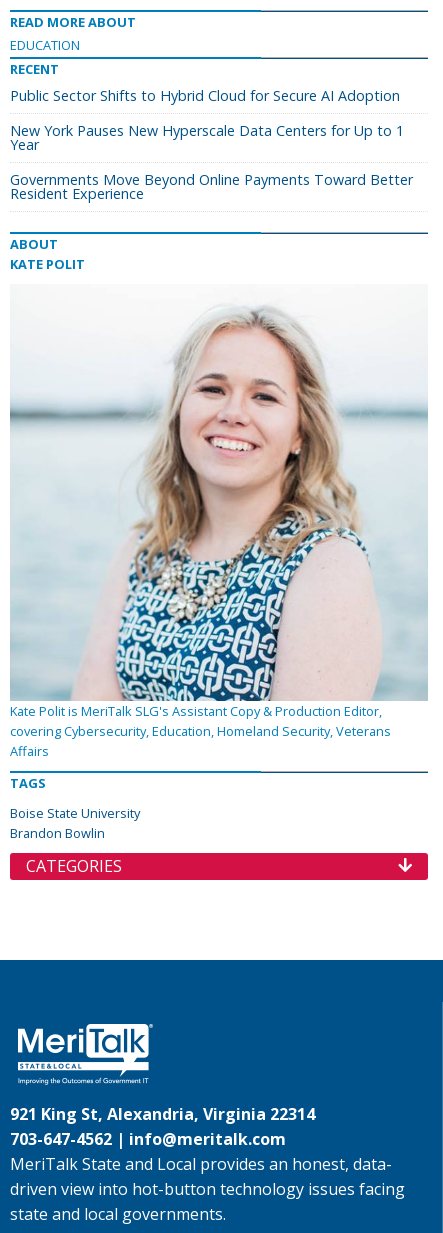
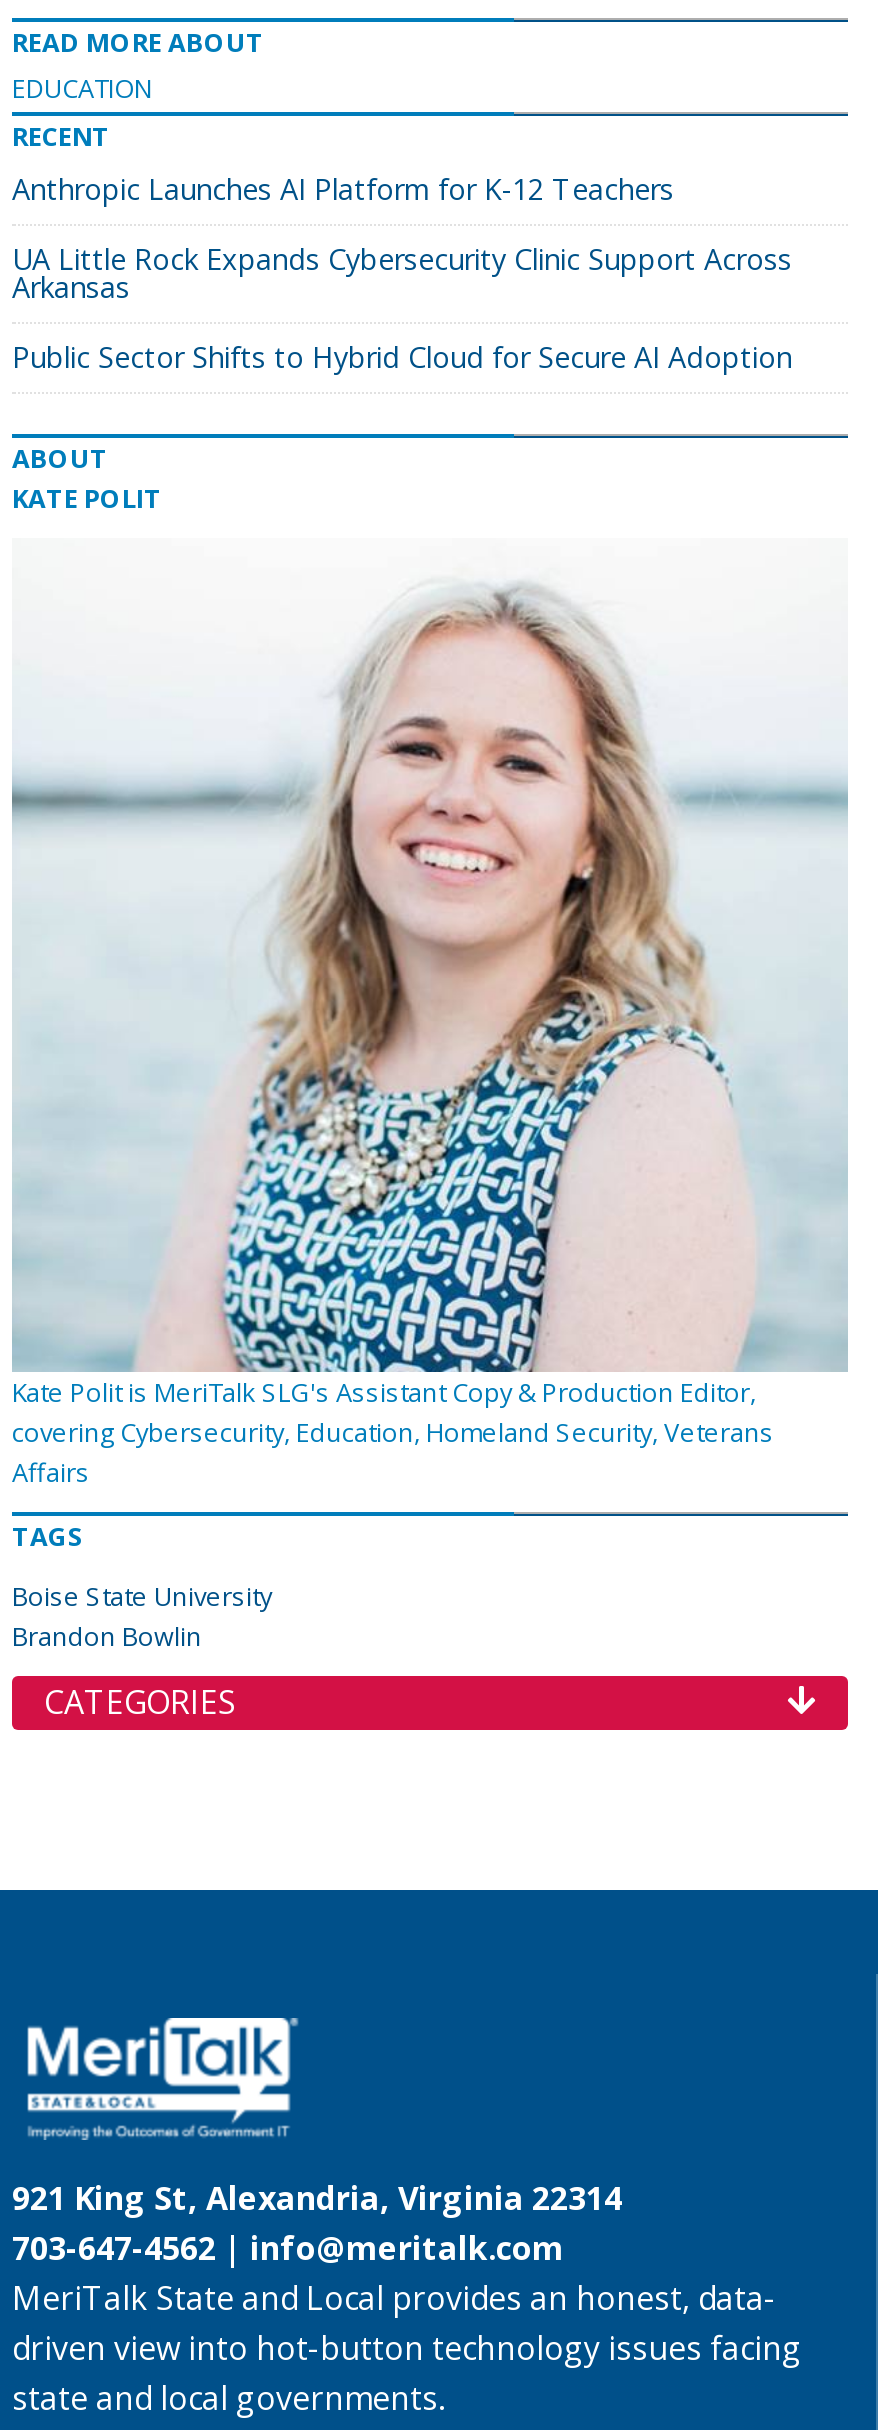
+ Anthropic Launches AI Platform for K-12 Teachers
+ UA Little Rock Expands Cybersecurity Clinic Support Across
+ Arkansas

moved down: Public Sector Shifts to Hybrid Cloud for Secure AI Adoption

- New York Pauses New Hyperscale Data Centers for Up to 1
- Year
- Governments Move Beyond Online Payments Toward Better
- Resident Experience
